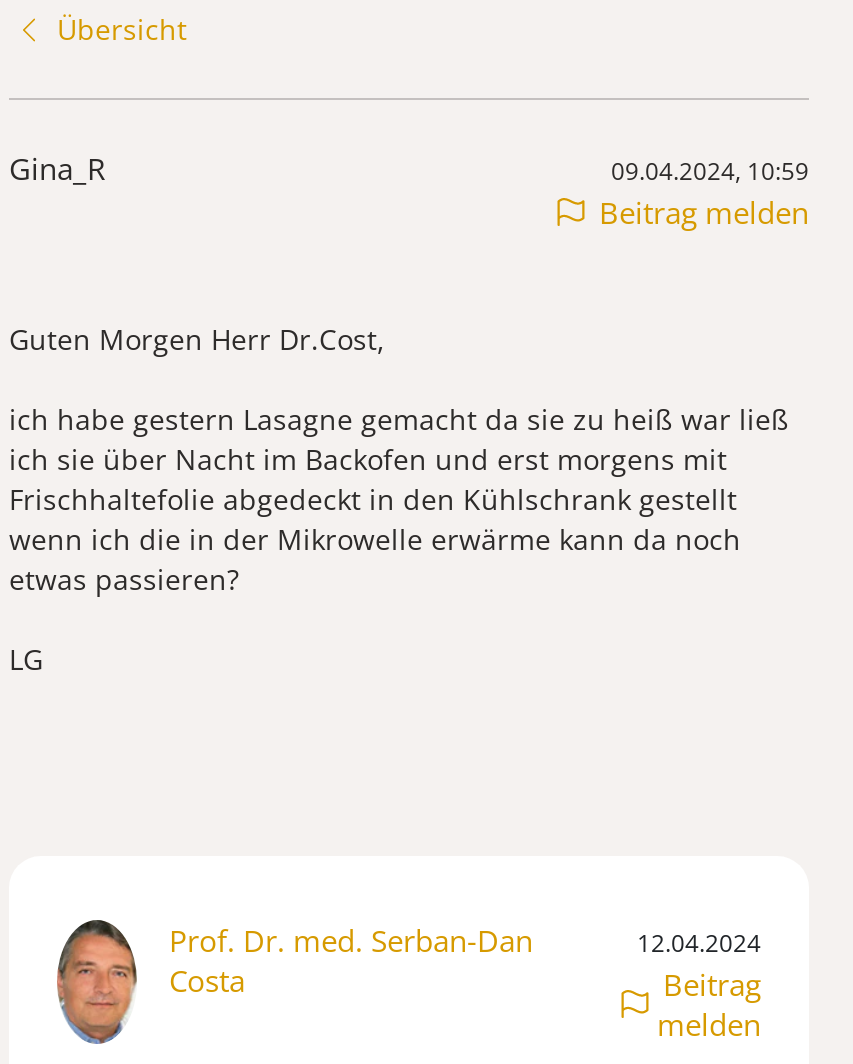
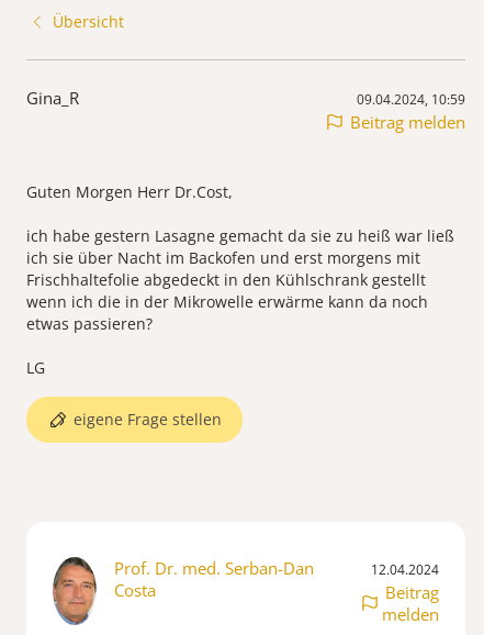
+ eigene Frage stellen
